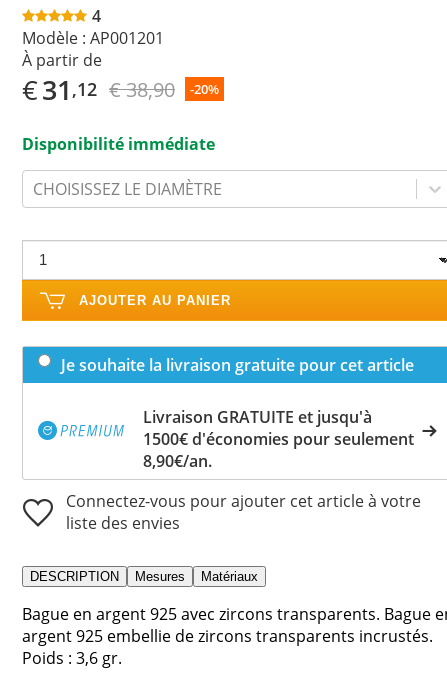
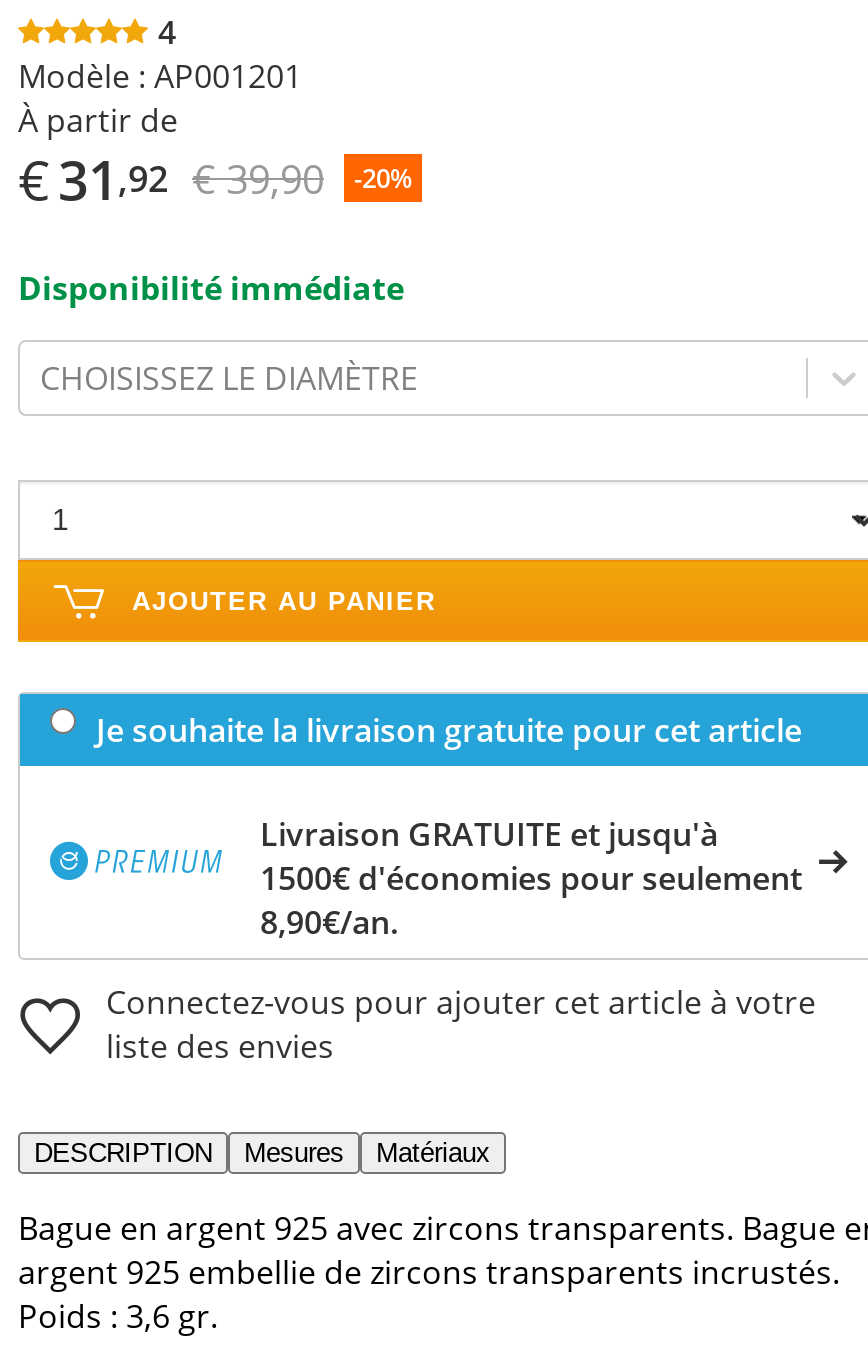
- € 31,12 € 38,90 -20%
+ € 31,92 € 39,90 -20%
